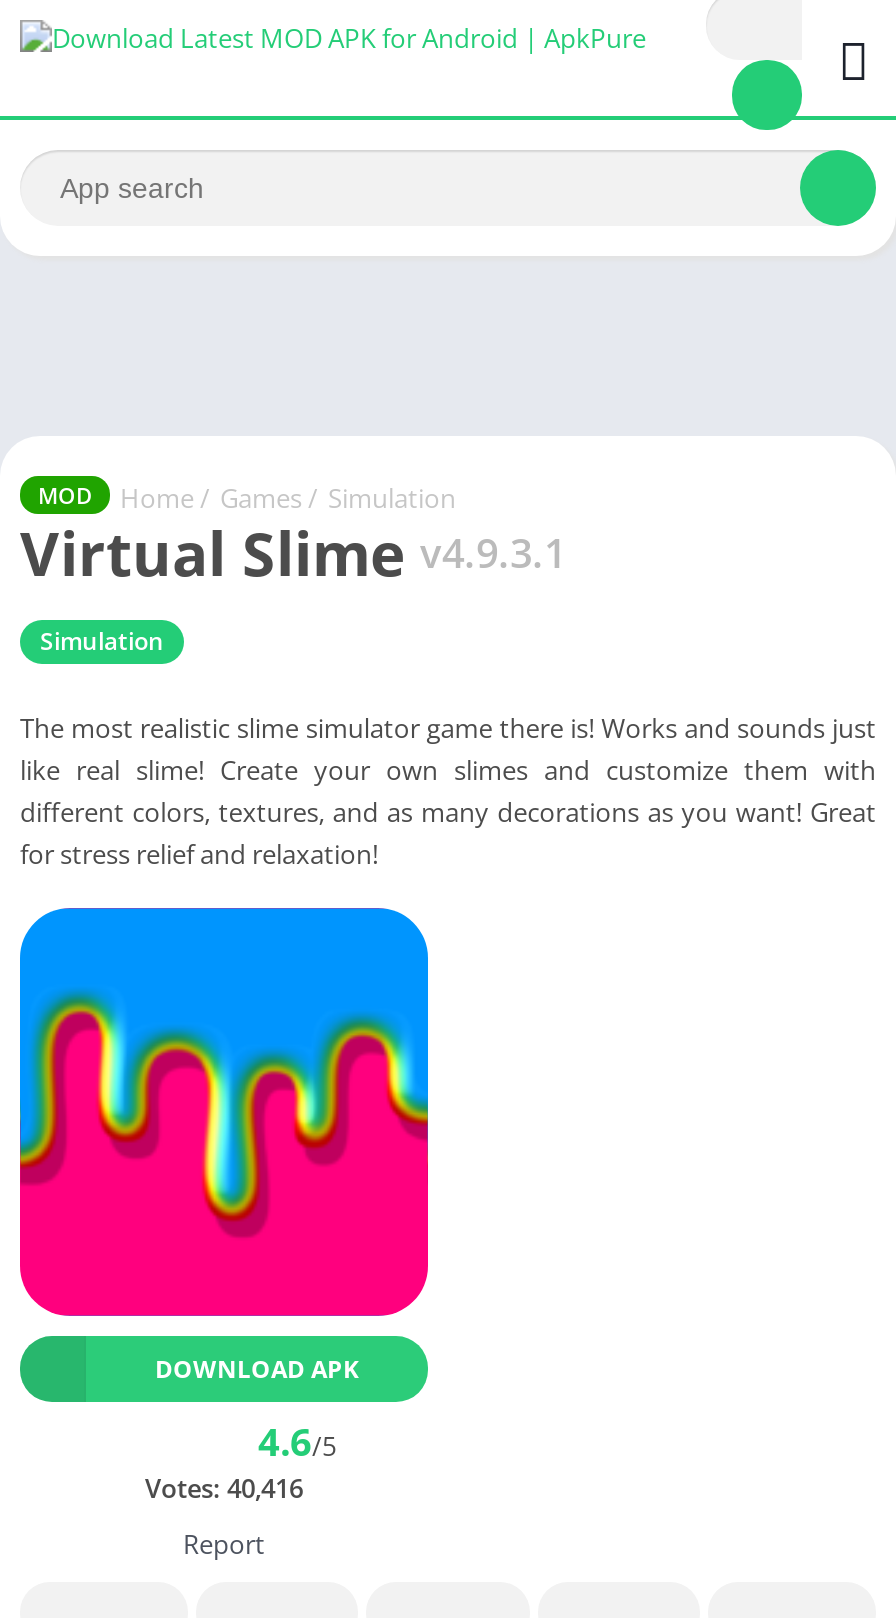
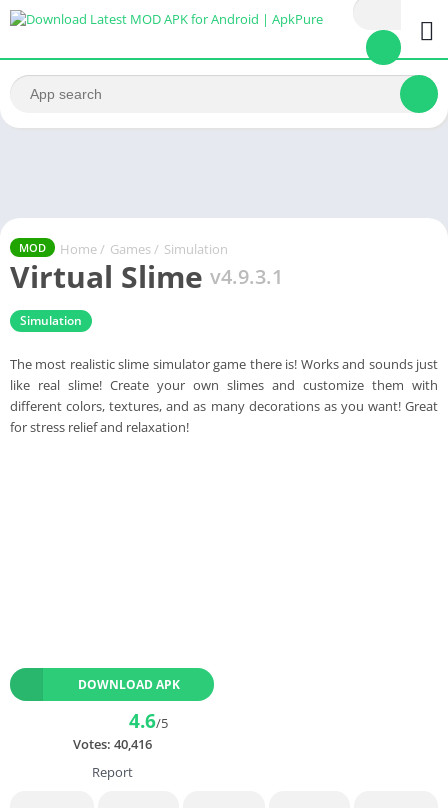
- [image]
